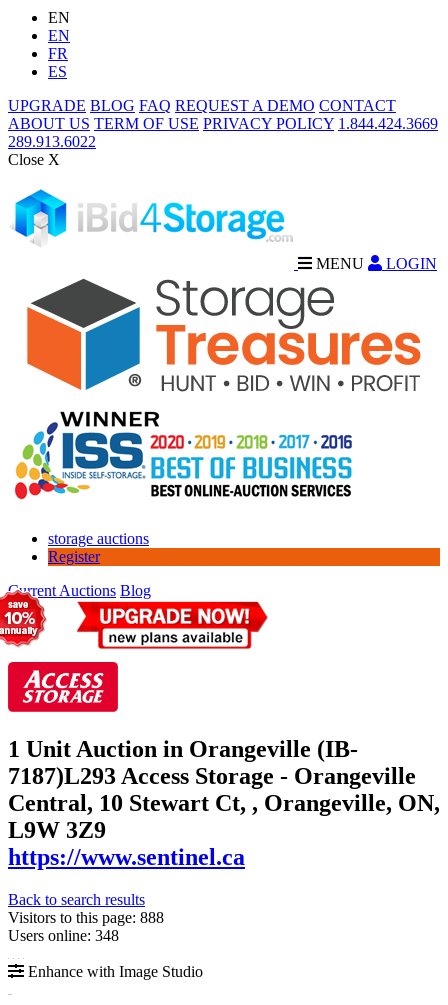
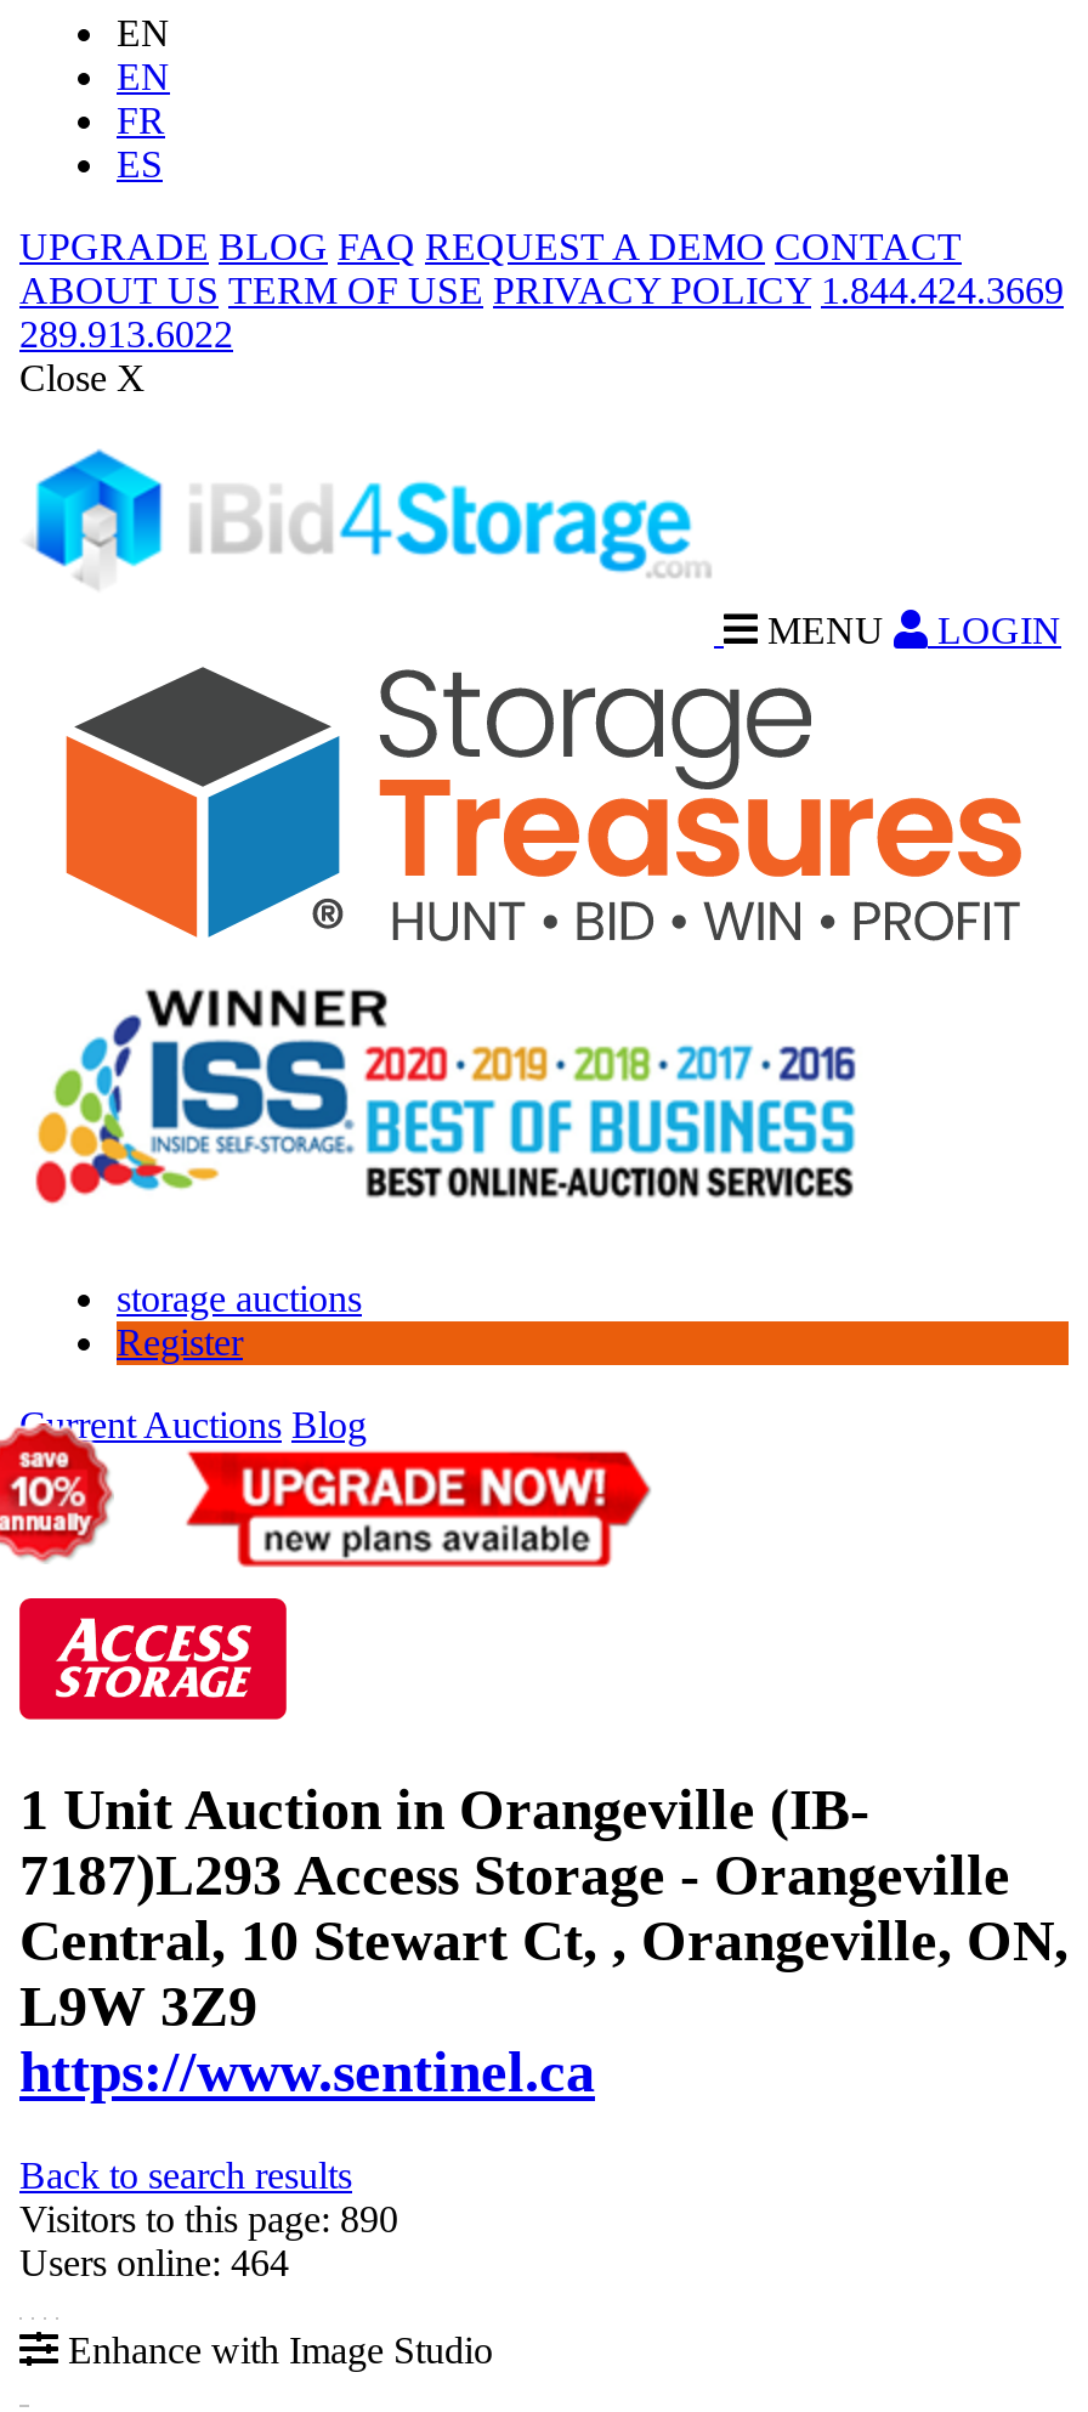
- Visitors to this page: 888
+ Visitors to this page: 890

- Users online: 348
+ Users online: 464
